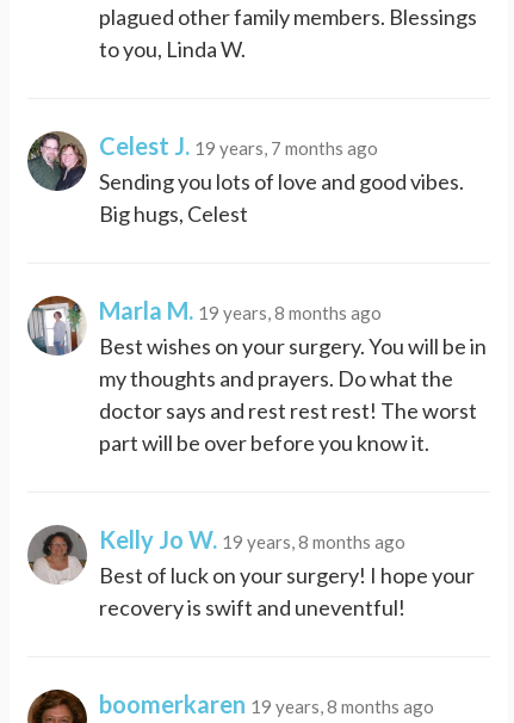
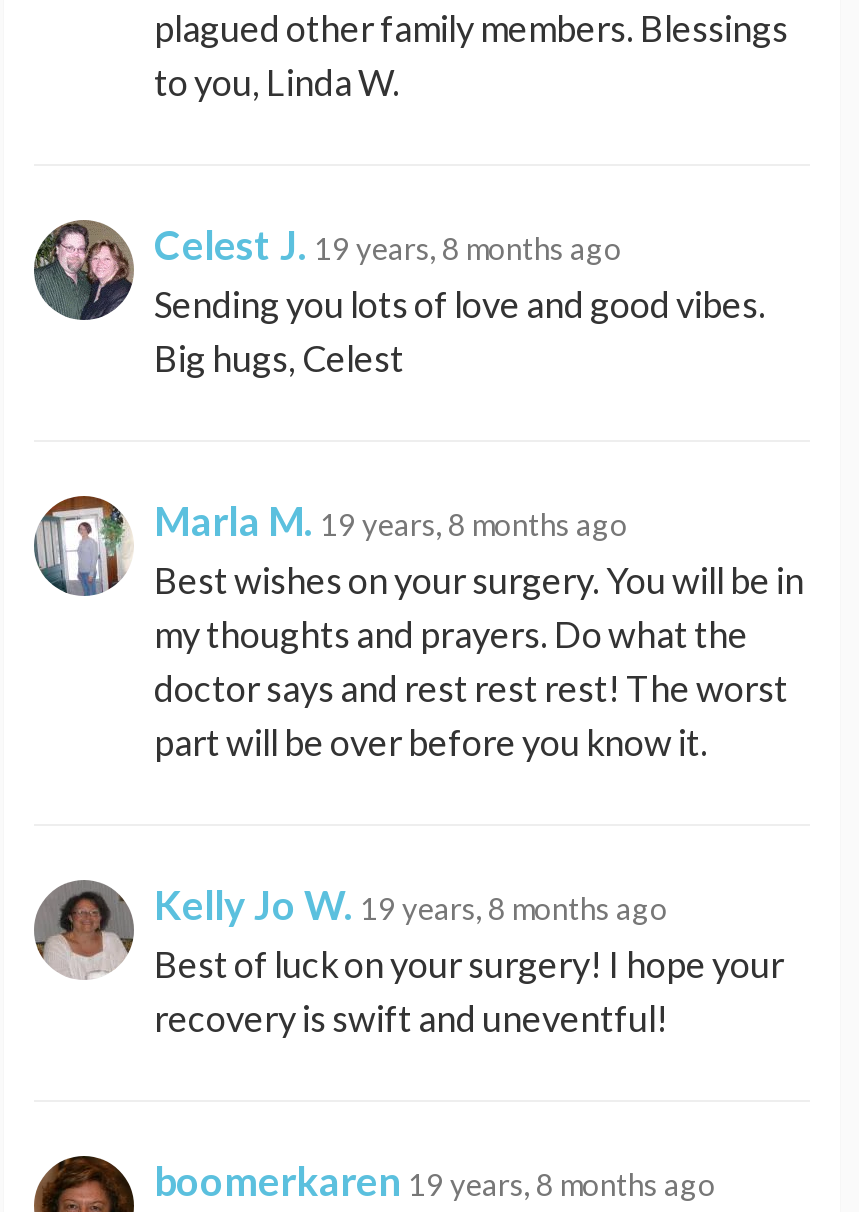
- Celest J. 19 years, 7 months ago
+ Celest J. 19 years, 8 months ago
